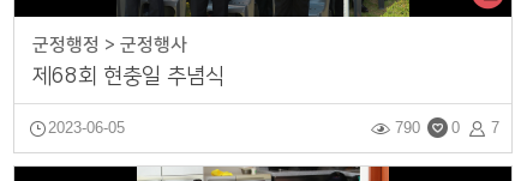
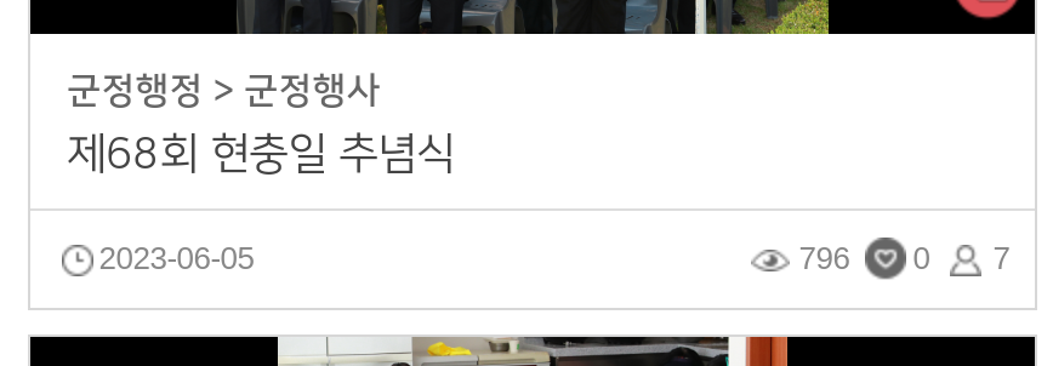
- 790 0 7
+ 796 0 7
